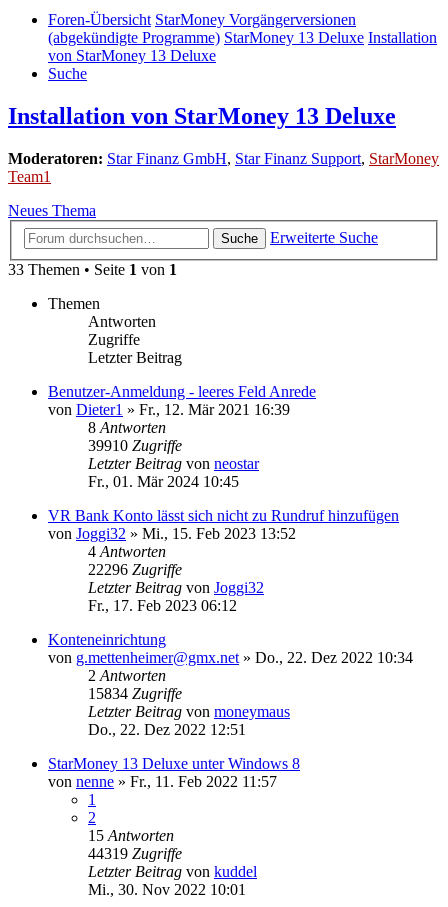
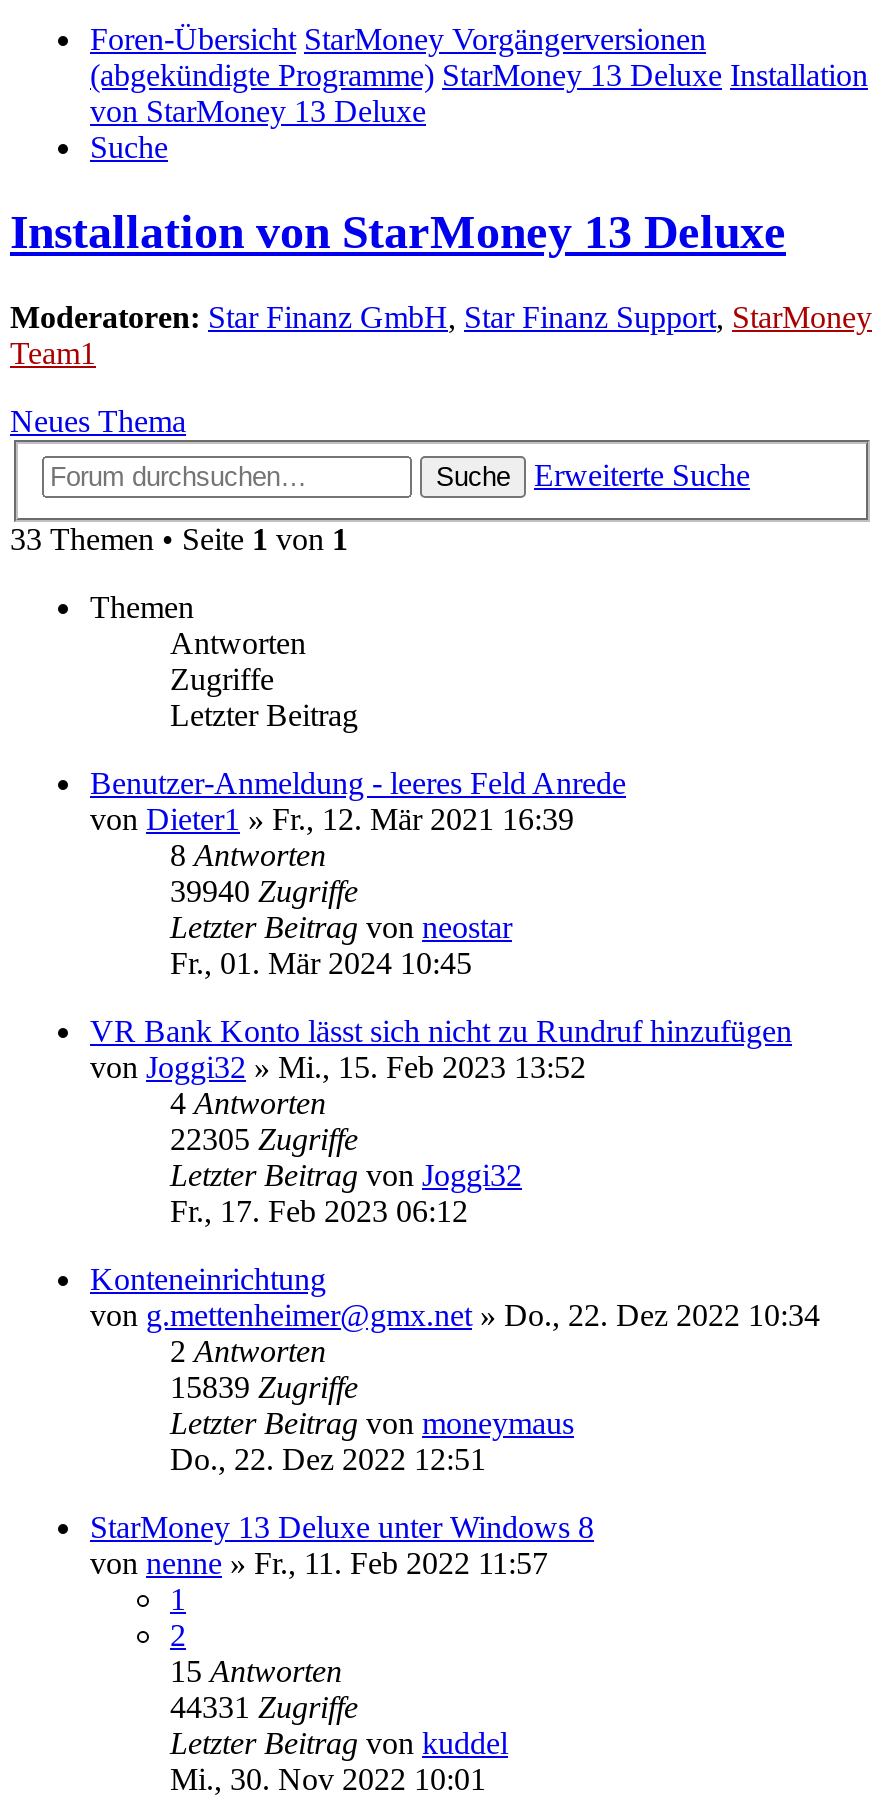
- 39910 Zugriffe
+ 39940 Zugriffe

- 22296 Zugriffe
+ 22305 Zugriffe

- 15834 Zugriffe
+ 15839 Zugriffe

- 44319 Zugriffe
+ 44331 Zugriffe
